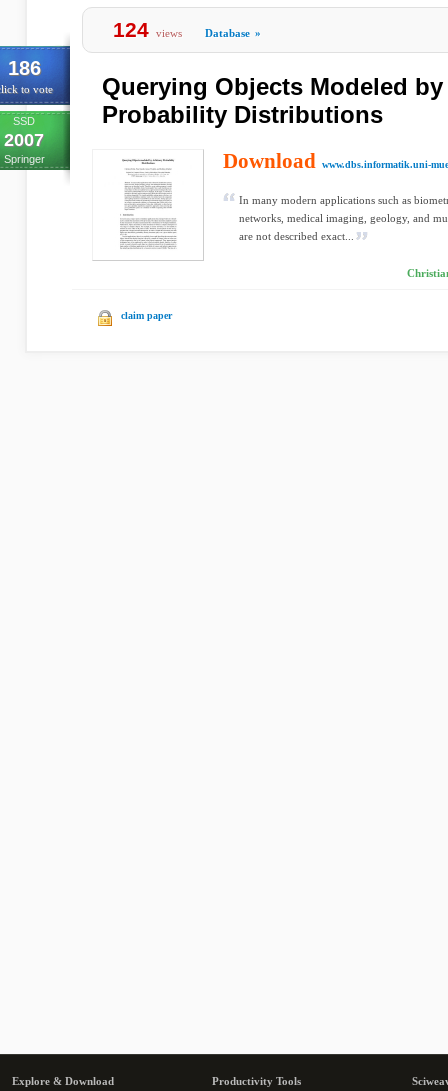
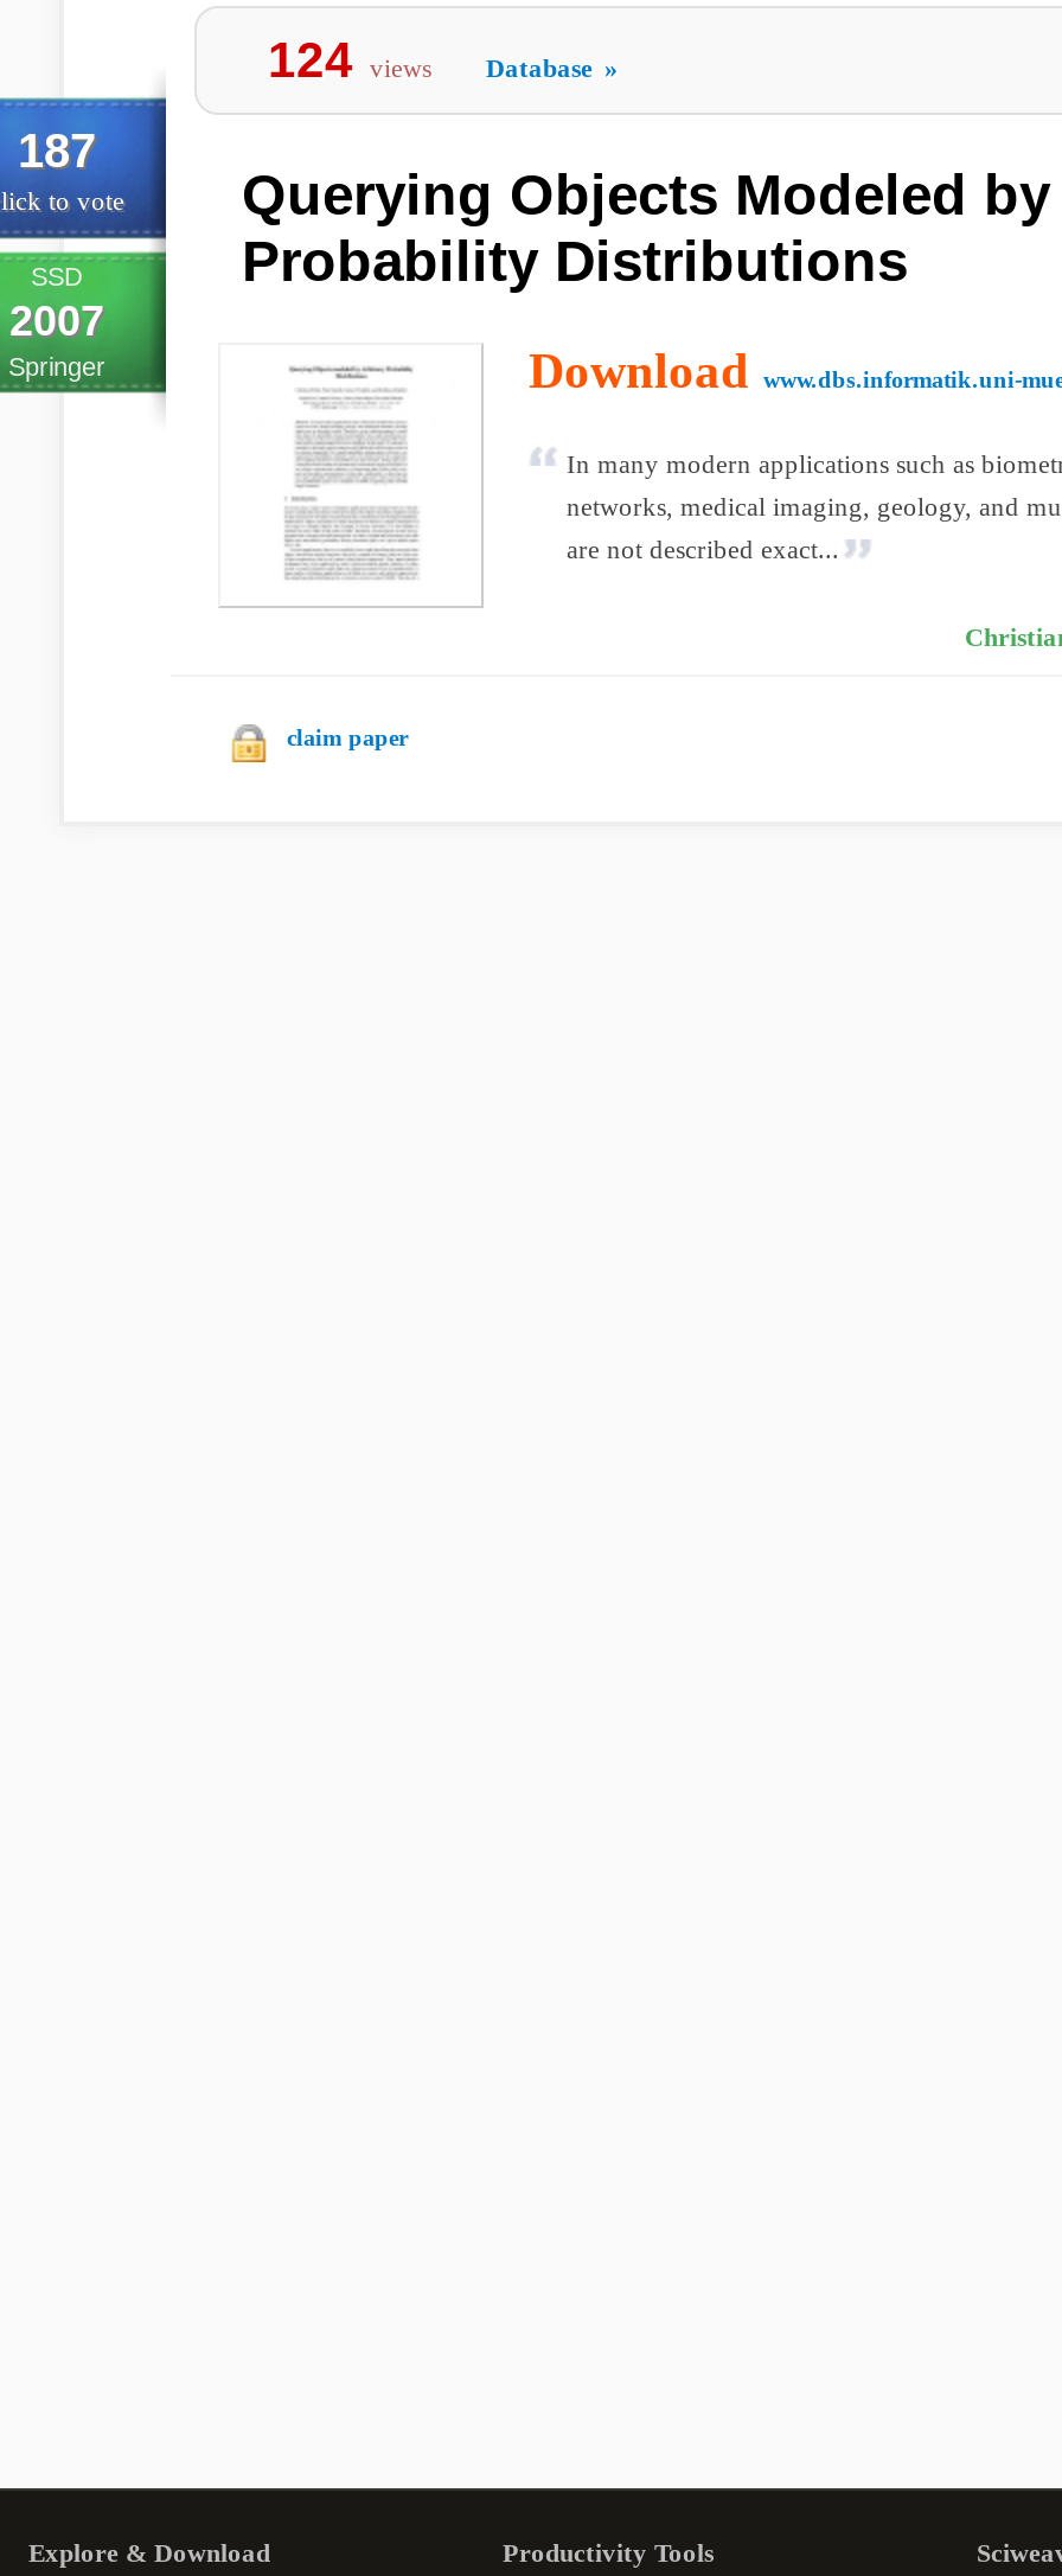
- 186
+ 187
